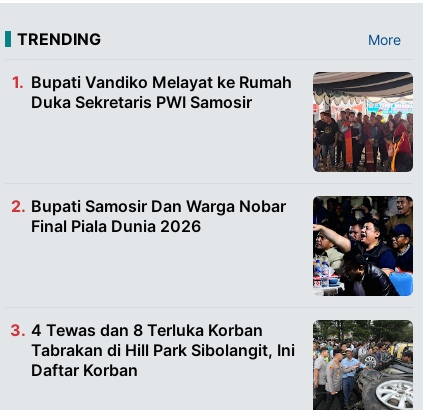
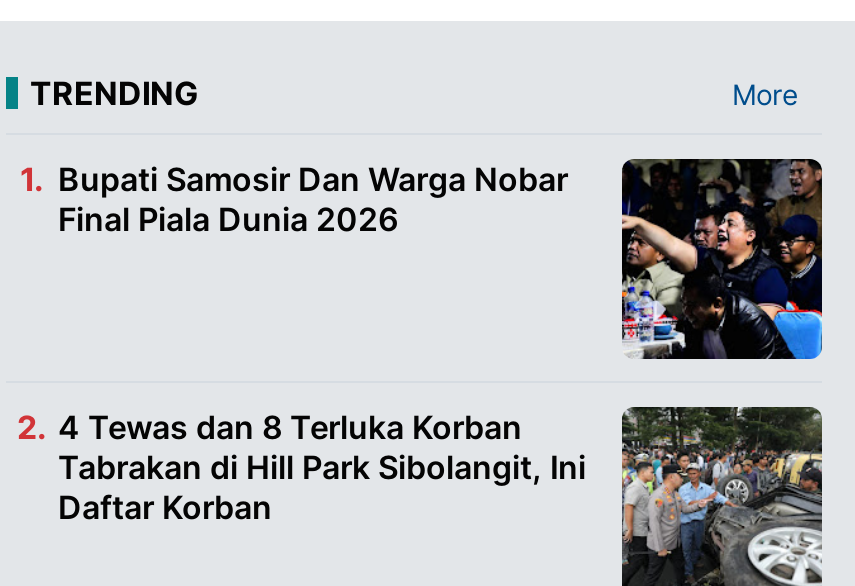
- [image]
- Bupati Vandiko Melayat ke Rumah
- Duka Sekretaris PWI Samosir
